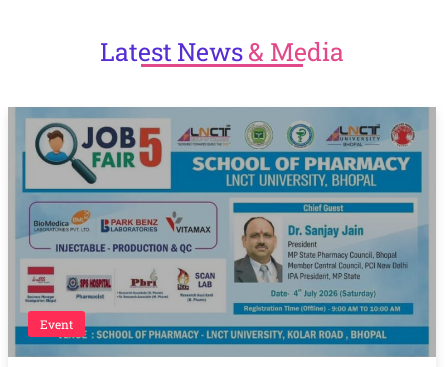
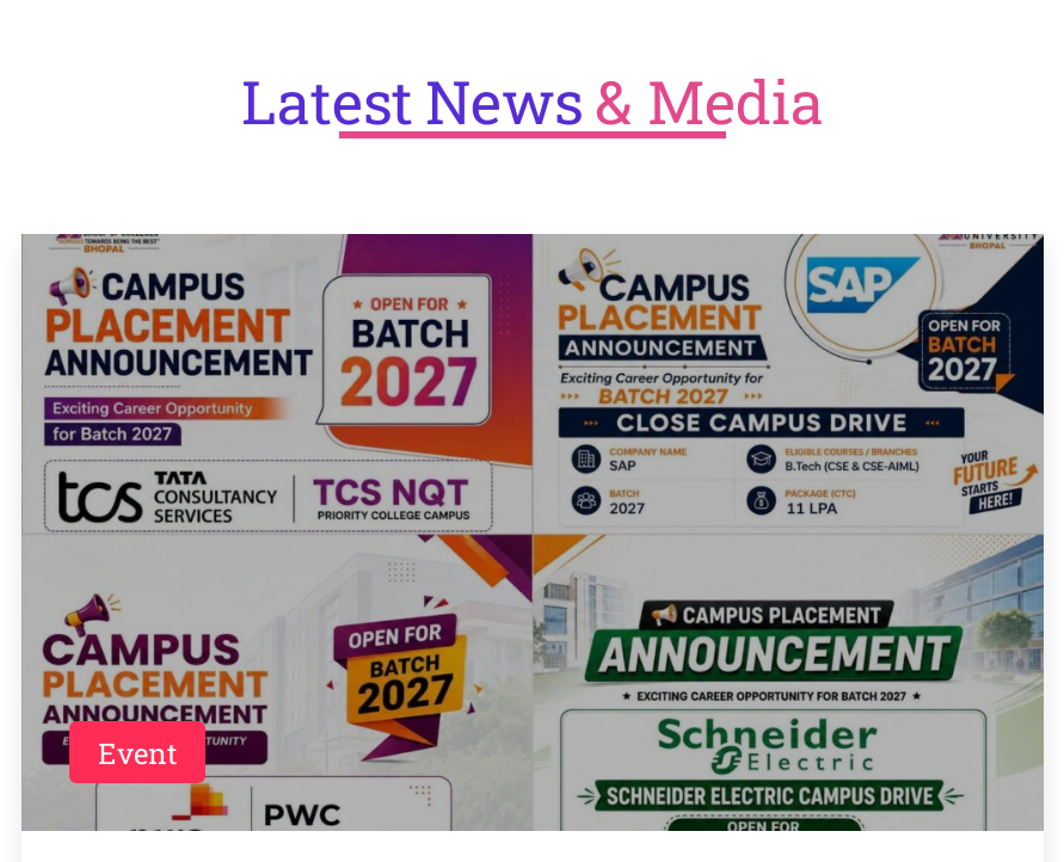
- [image]
+ [image]
